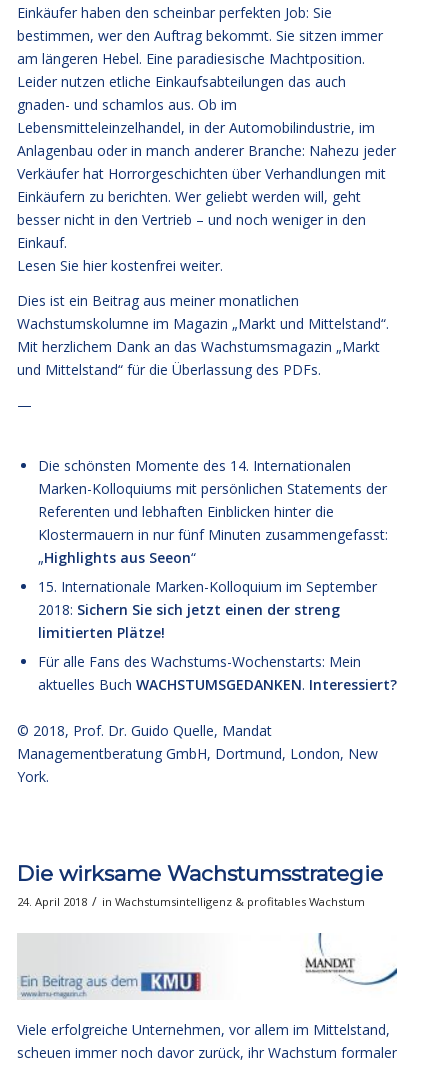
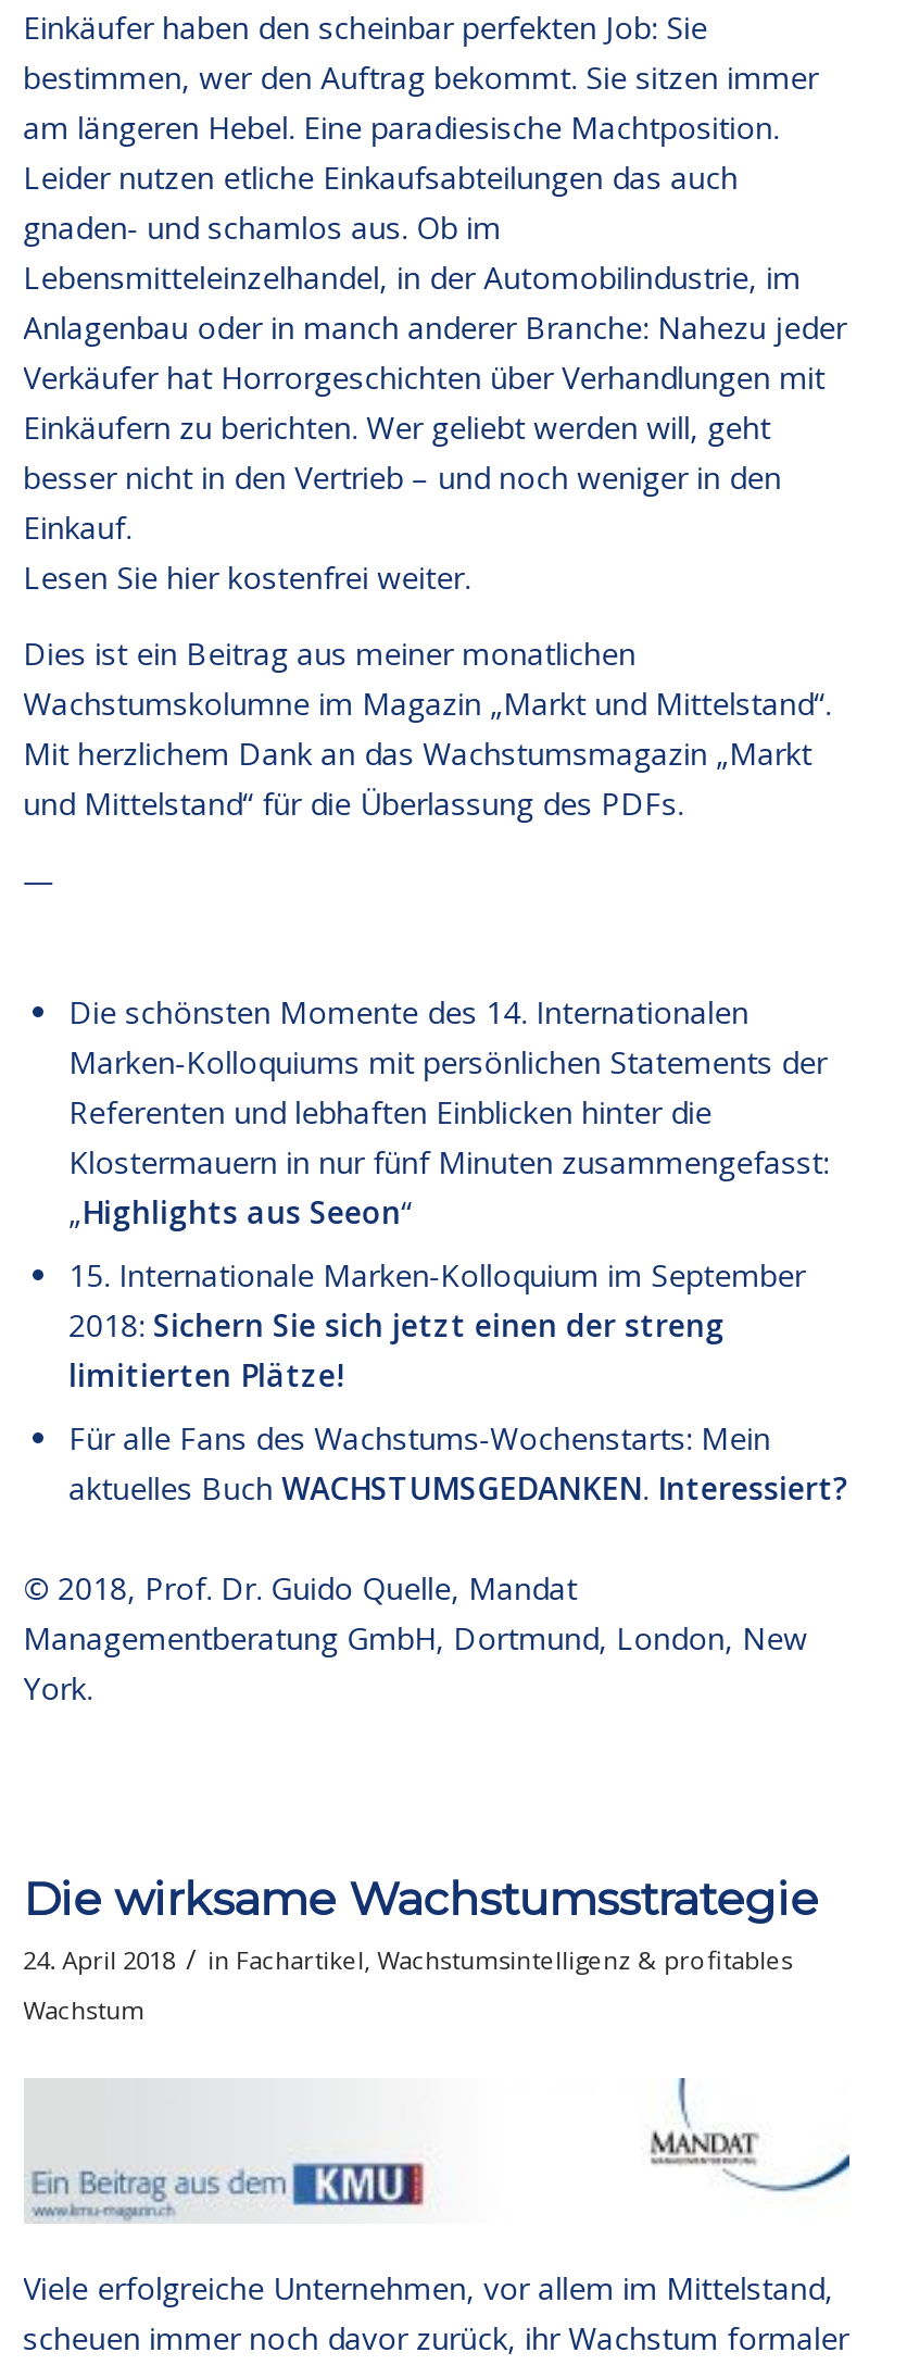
- 24. April 2018 / in Wachstumsintelligenz & profitables Wachstum
+ 24. April 2018 / in Fachartikel, Wachstumsintelligenz & profitables
+ Wachstum
